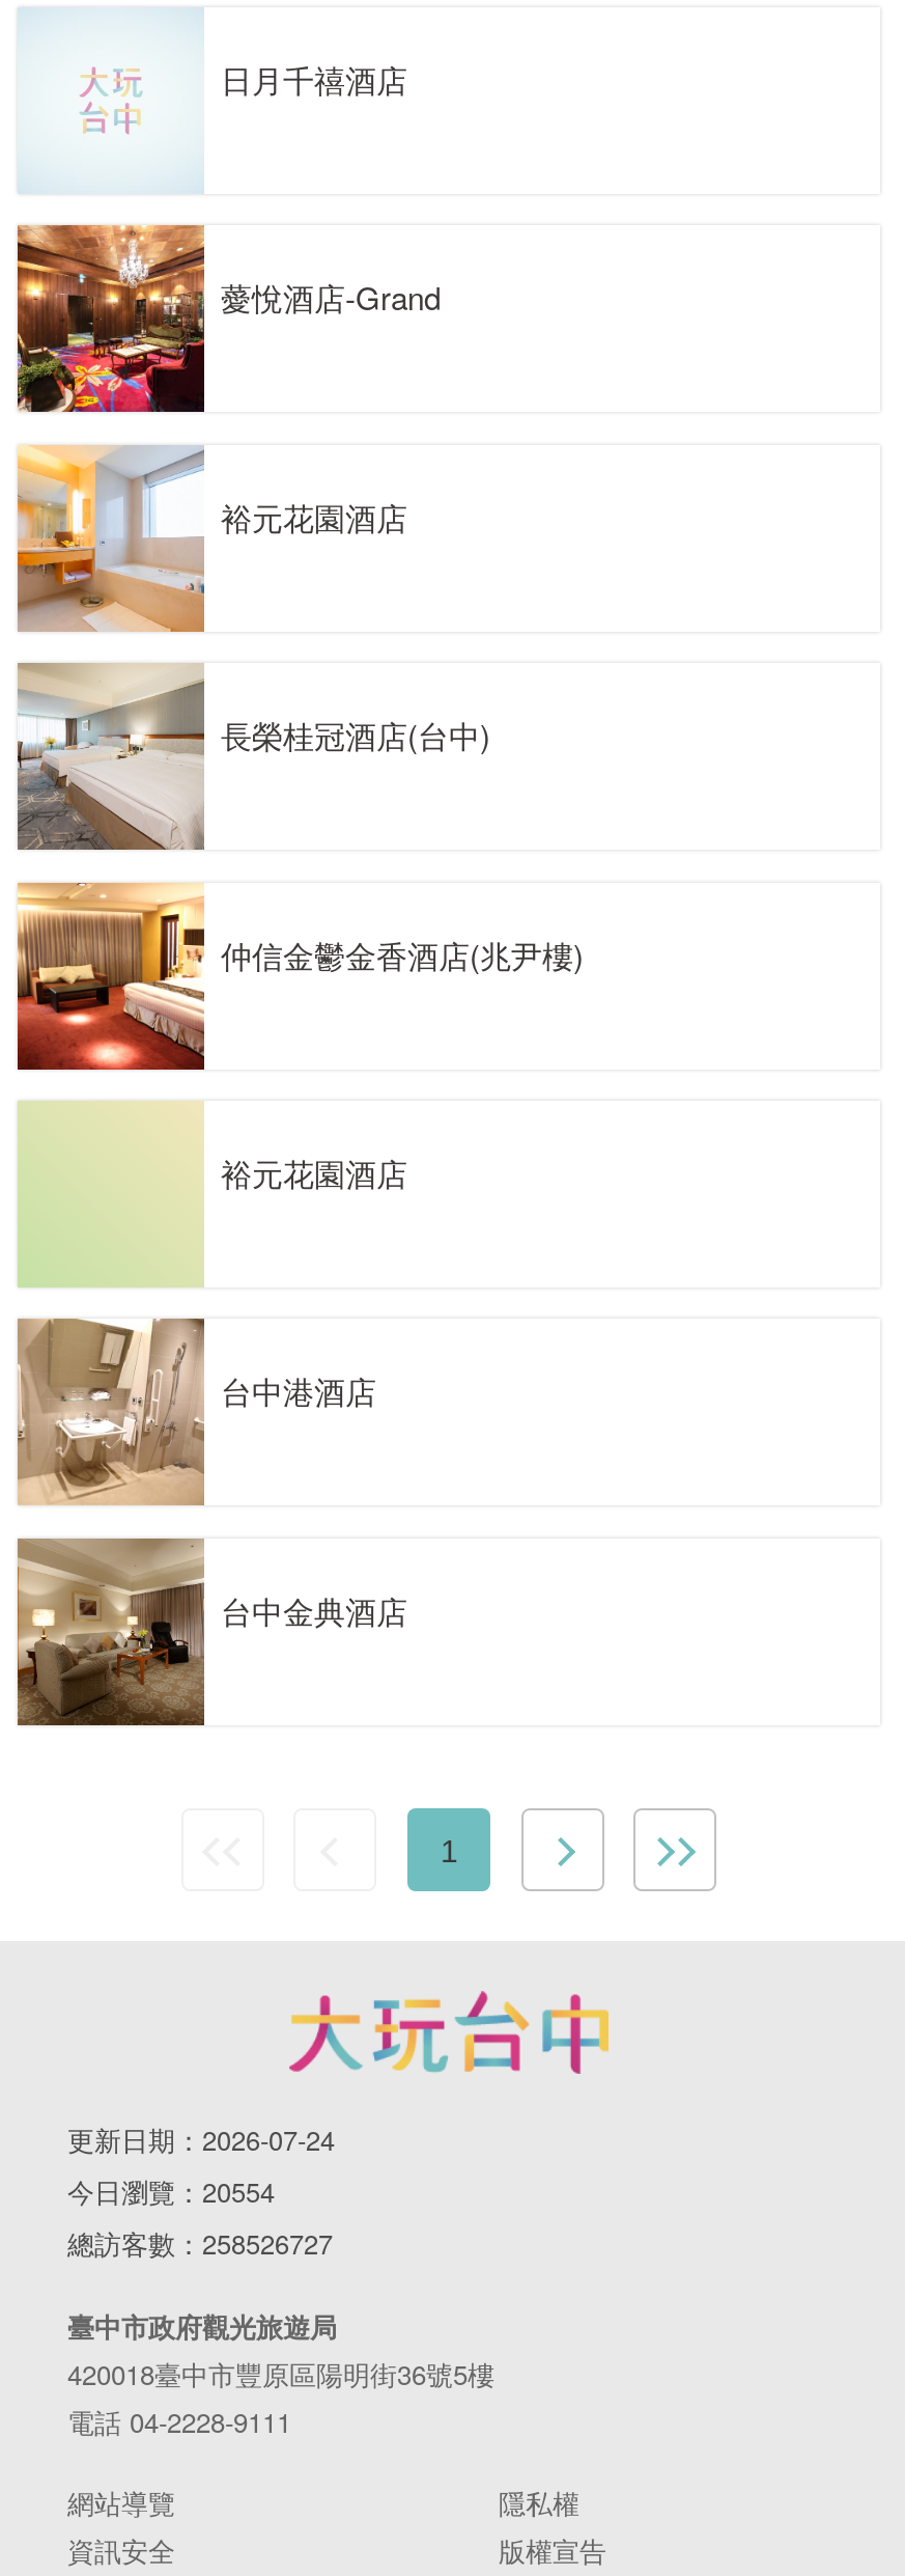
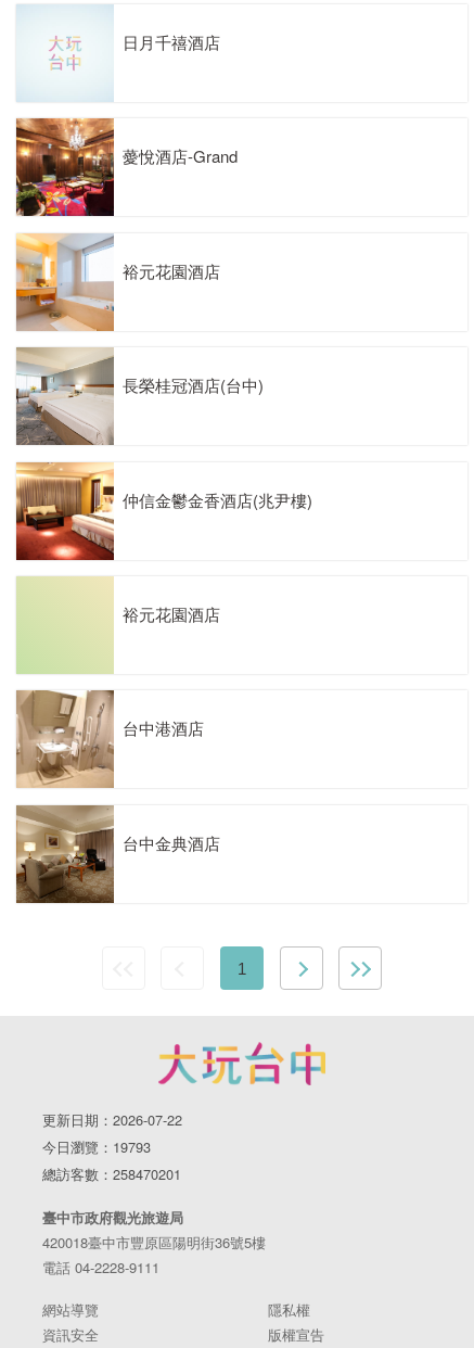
- 更新日期：2026-07-24
+ 更新日期：2026-07-22

- 今日瀏覽：20554
+ 今日瀏覽：19793

- 總訪客數：258526727
+ 總訪客數：258470201
